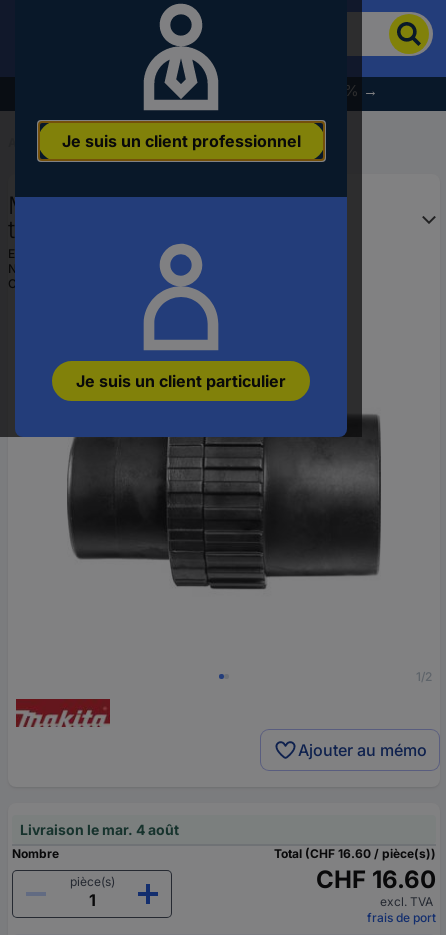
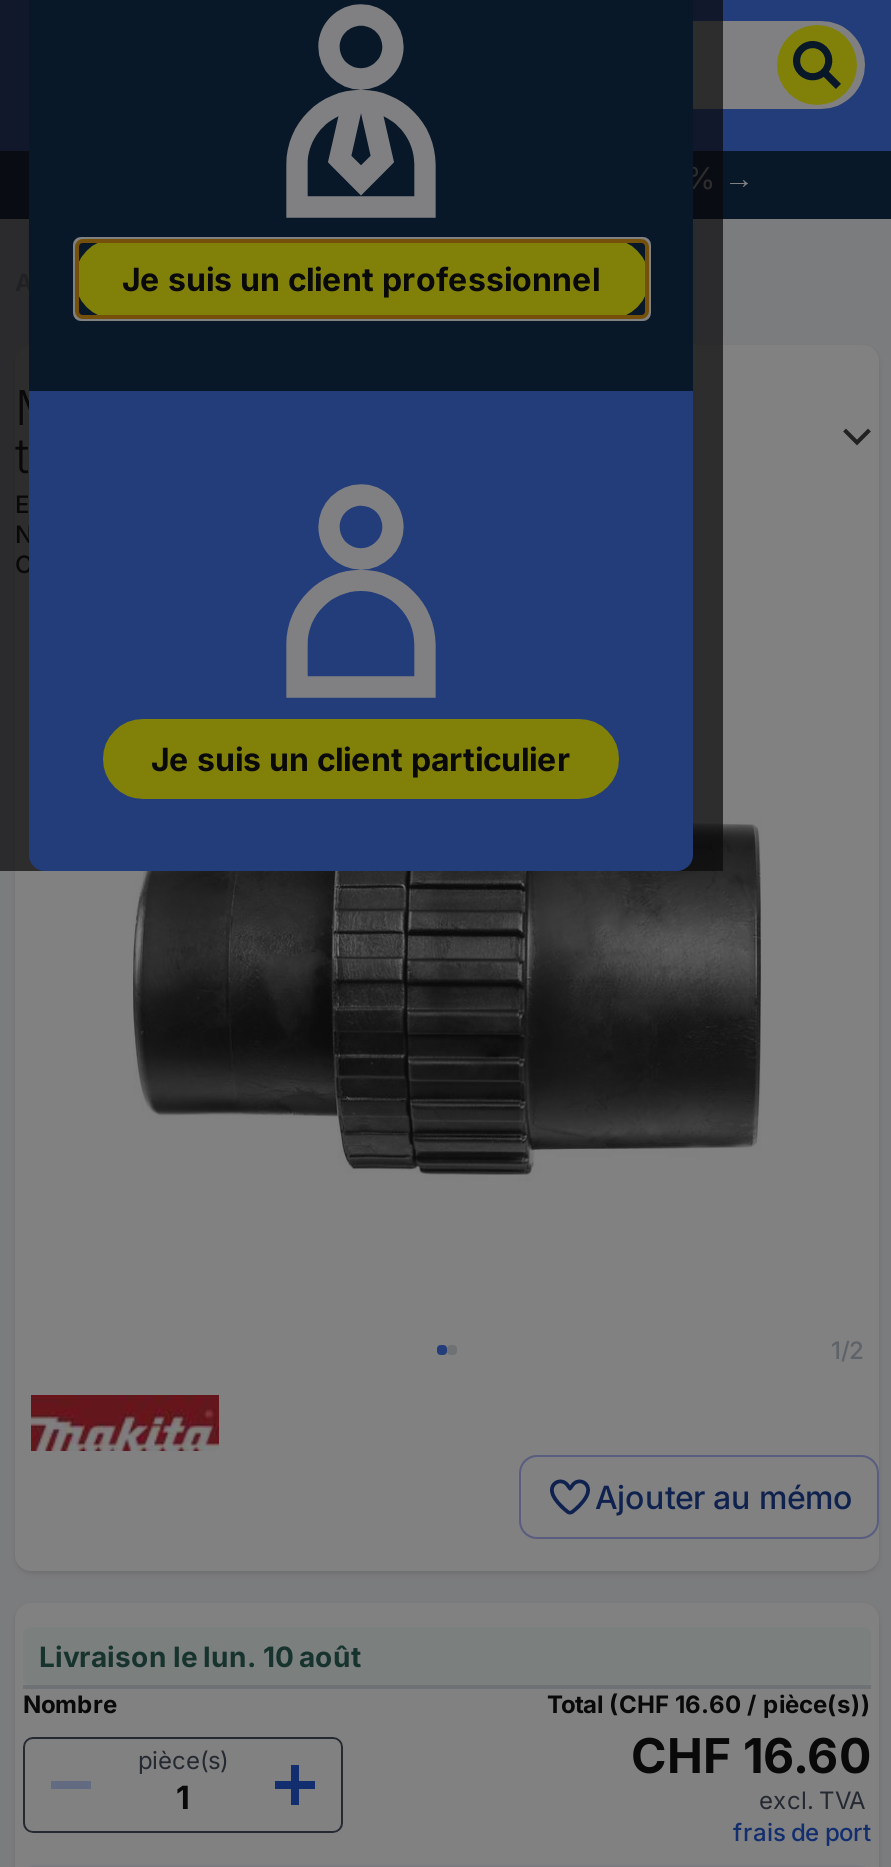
- Livraison le mar. 4 août
+ Livraison le lun. 10 août
